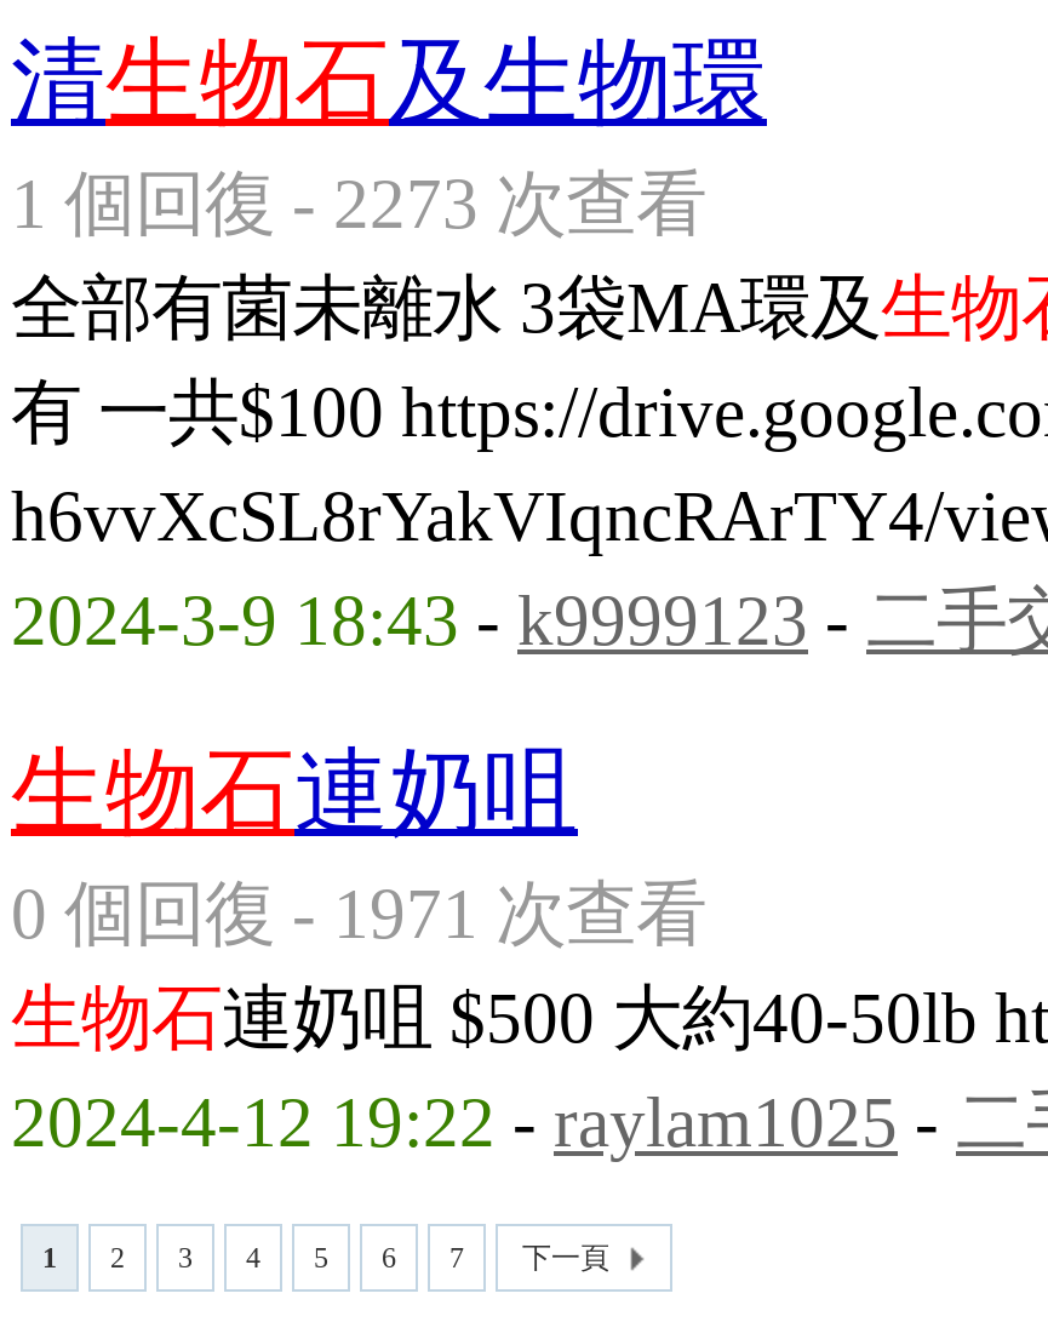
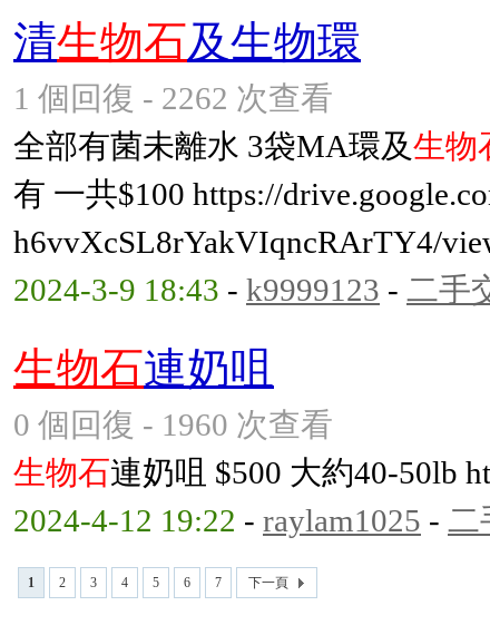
- 1 個回復 - 2273 次查看
+ 1 個回復 - 2262 次查看

- 0 個回復 - 1971 次查看
+ 0 個回復 - 1960 次查看
